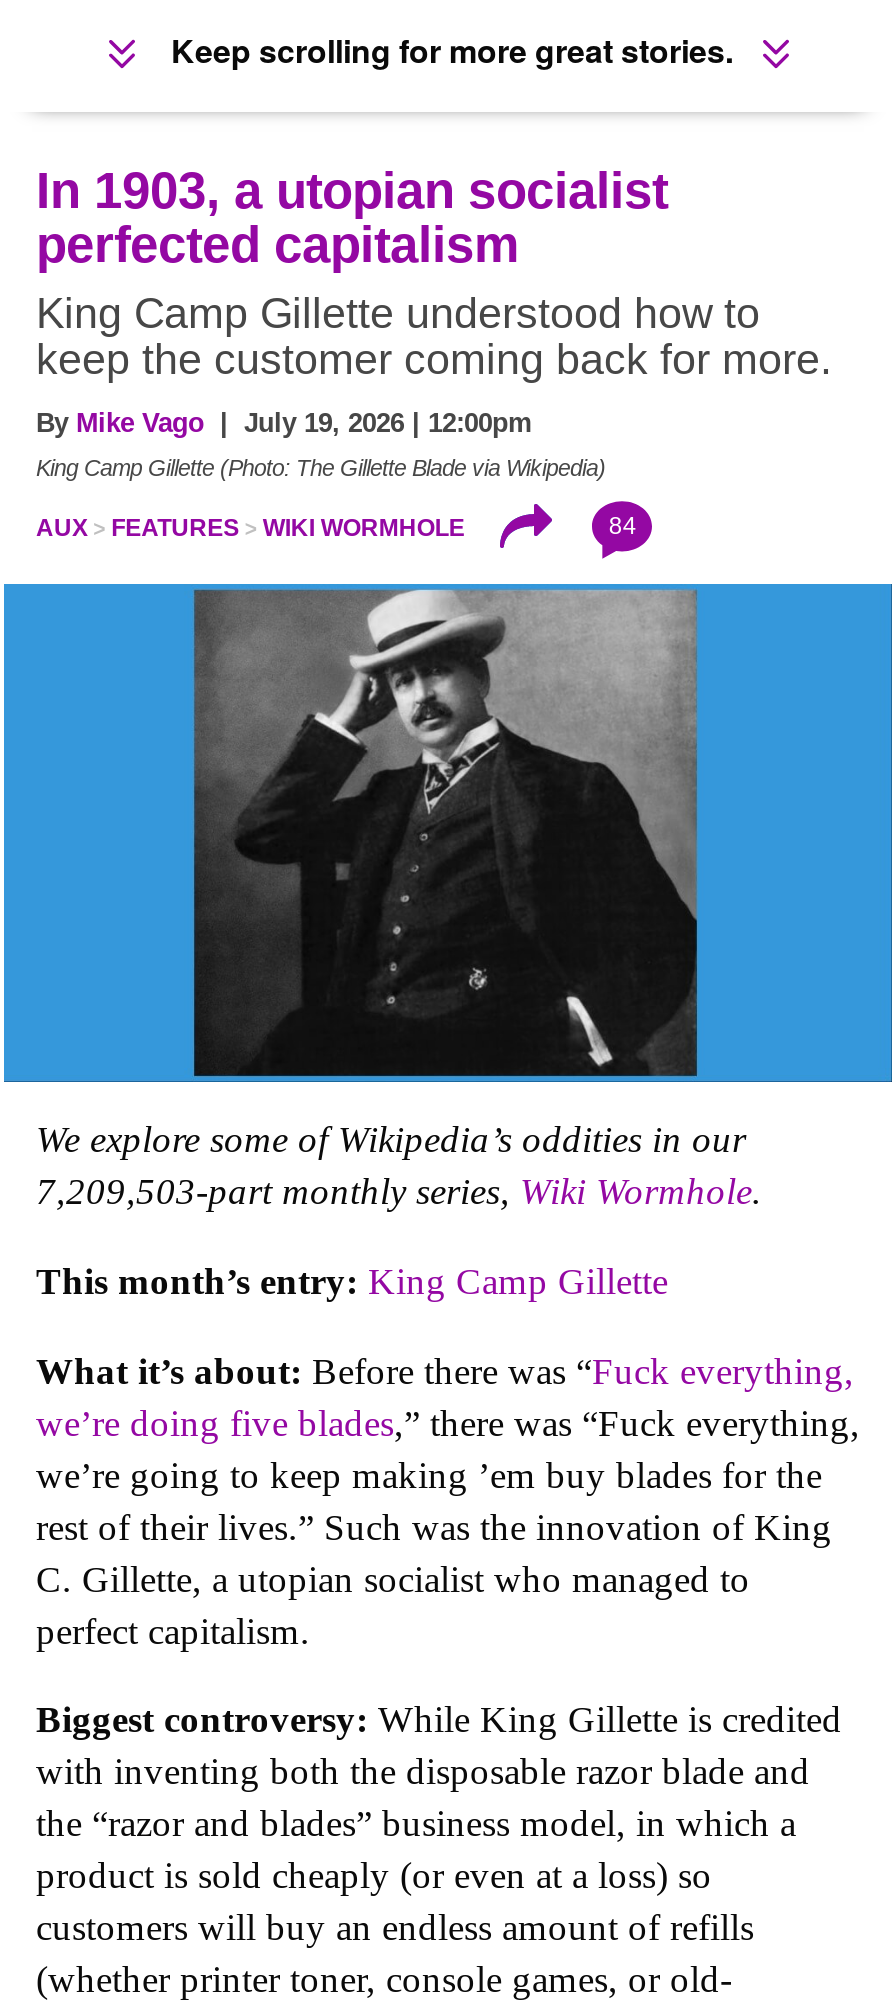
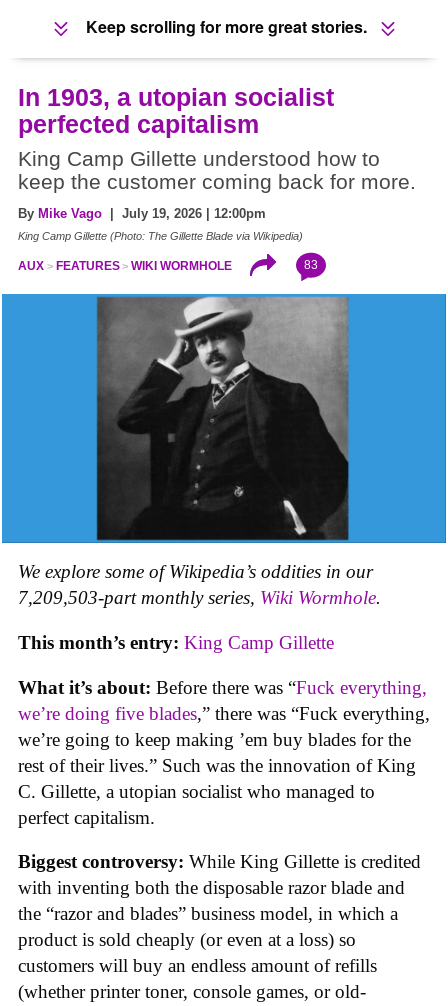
- 84
+ 83
